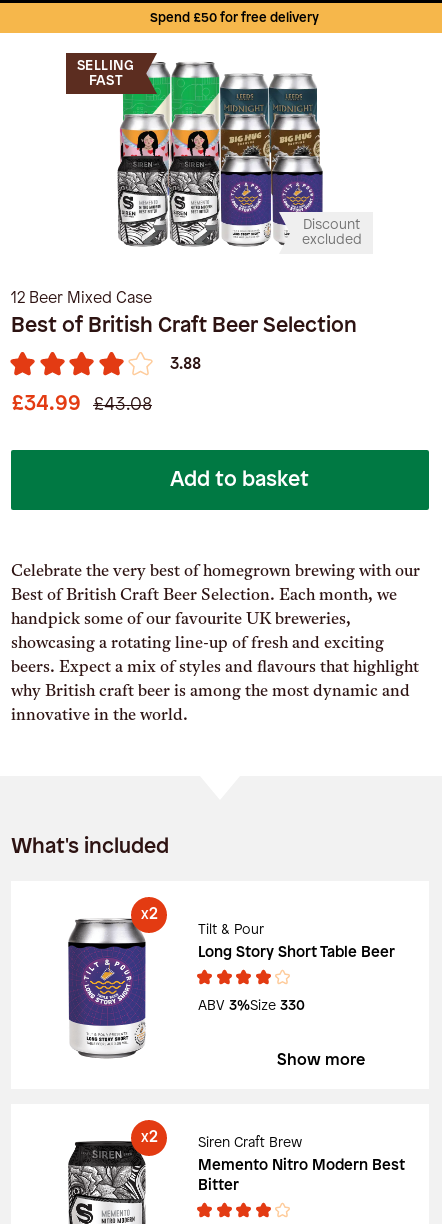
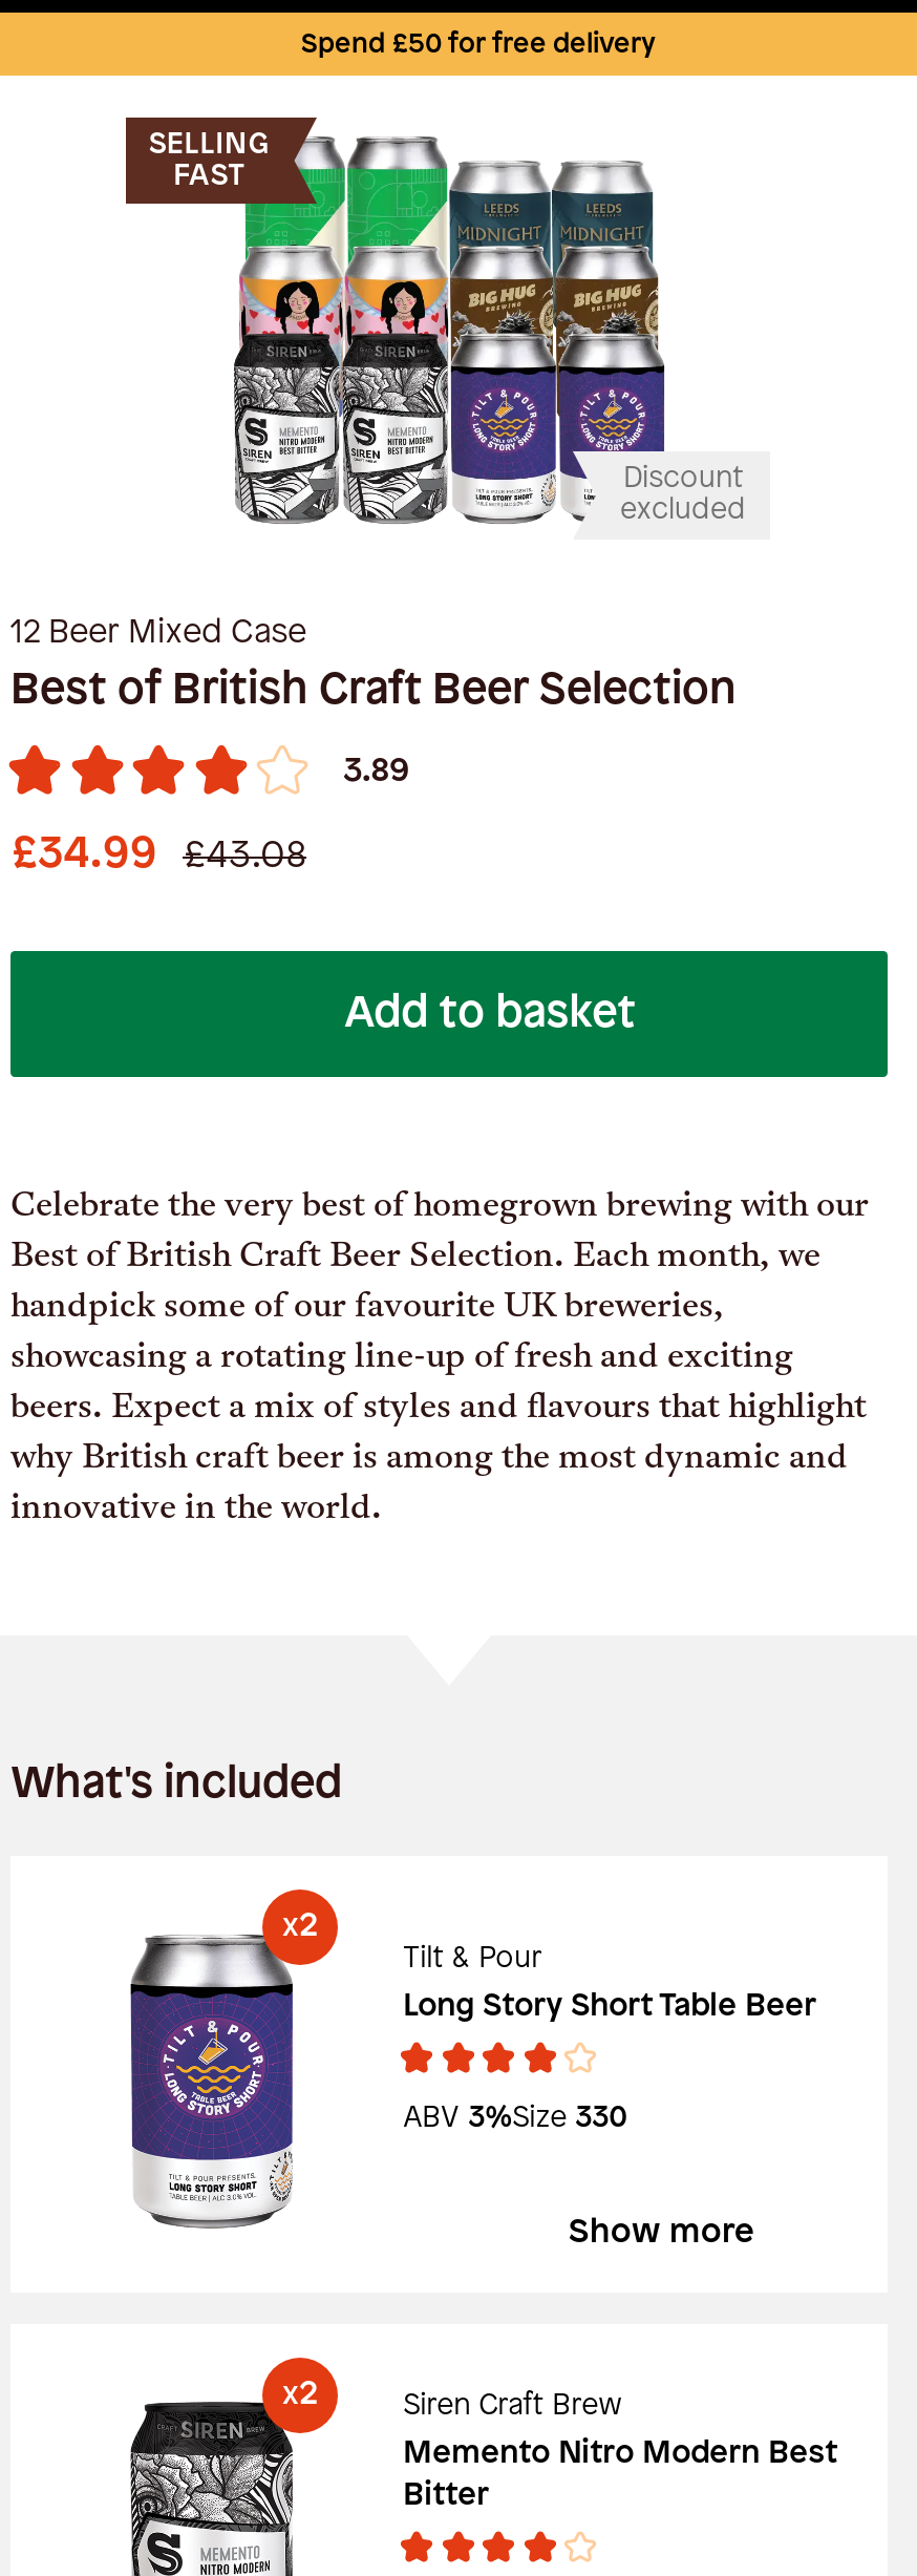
- 3.88
+ 3.89
